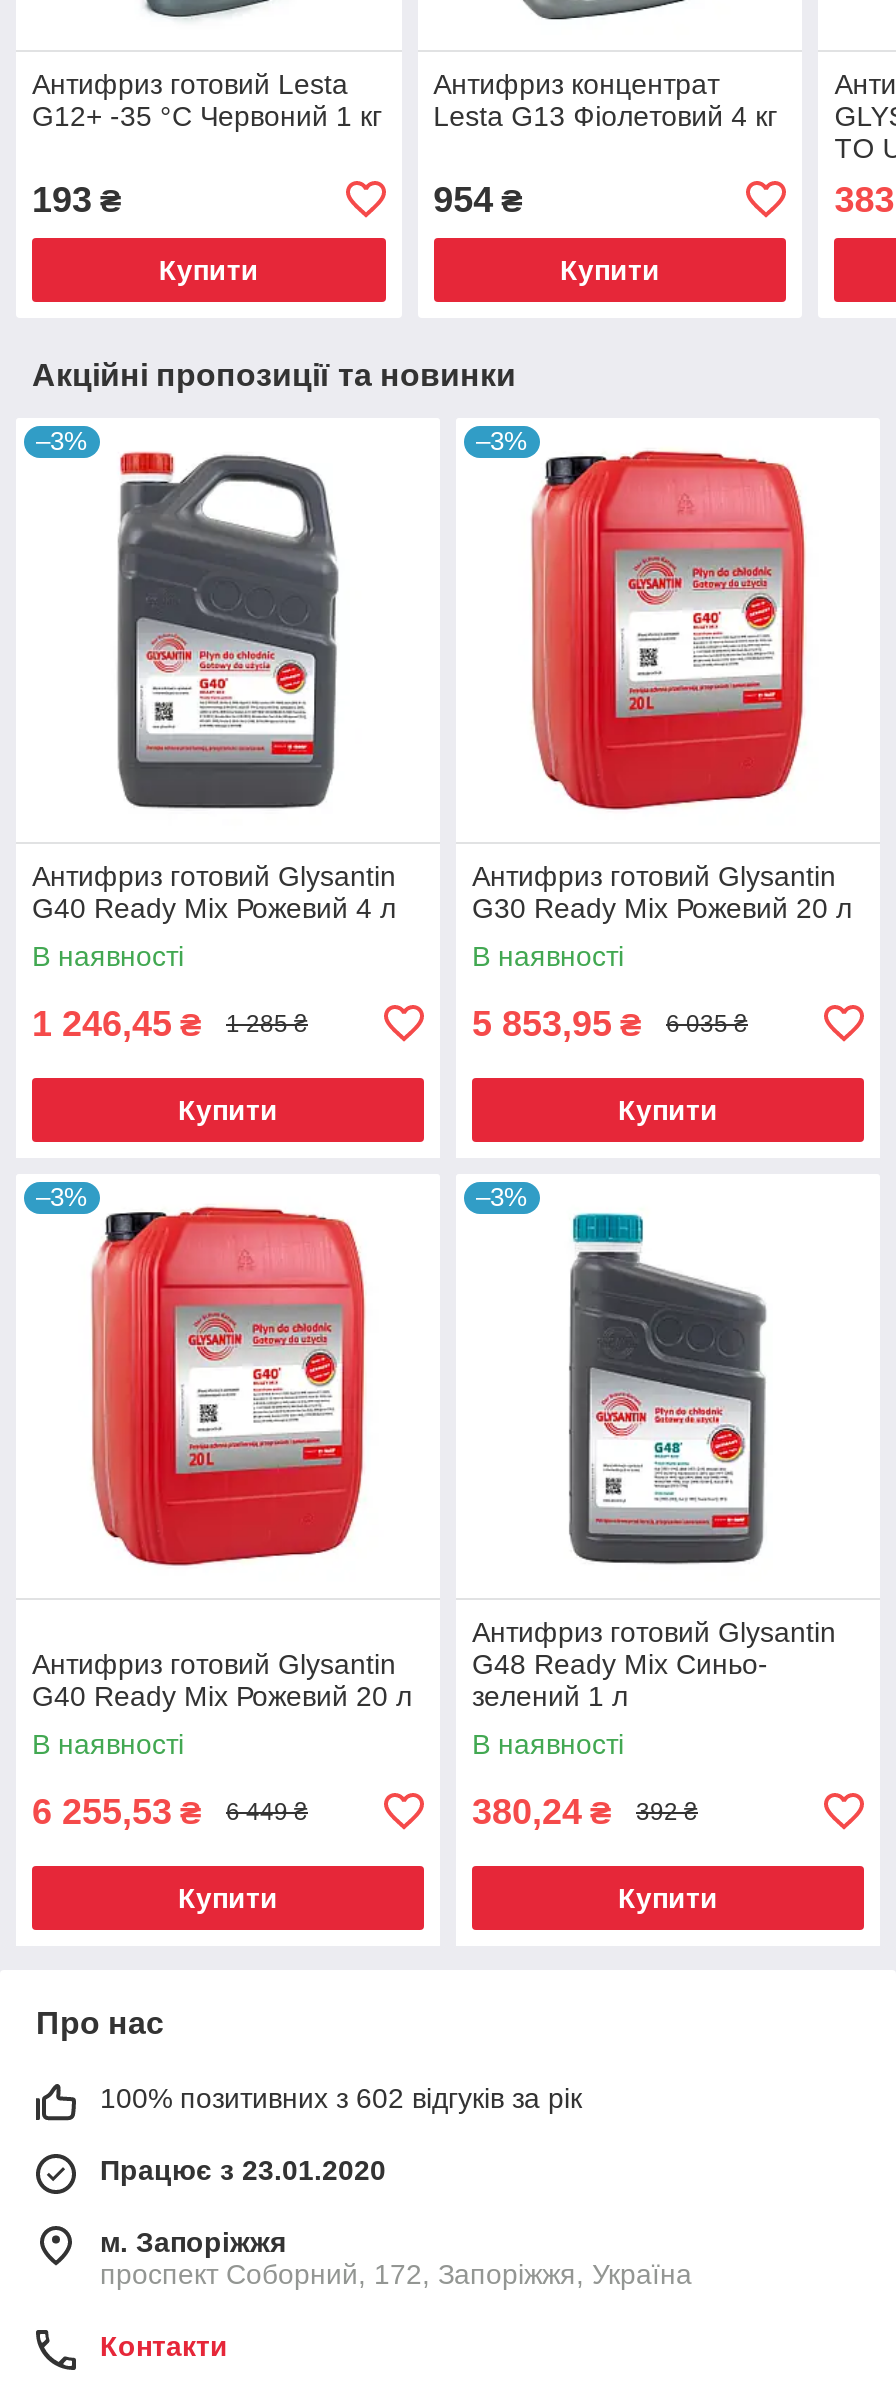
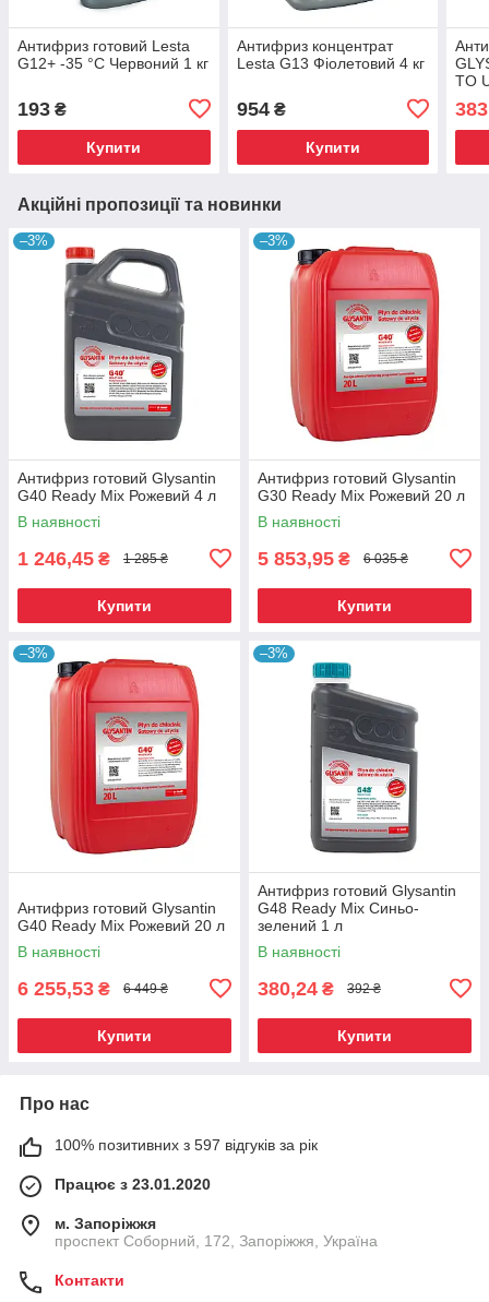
- 100% позитивних з 602 відгуків за рік
+ 100% позитивних з 597 відгуків за рік
